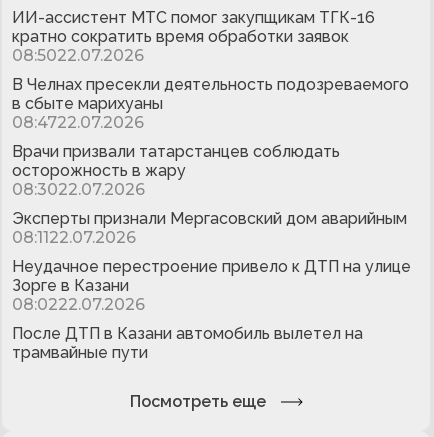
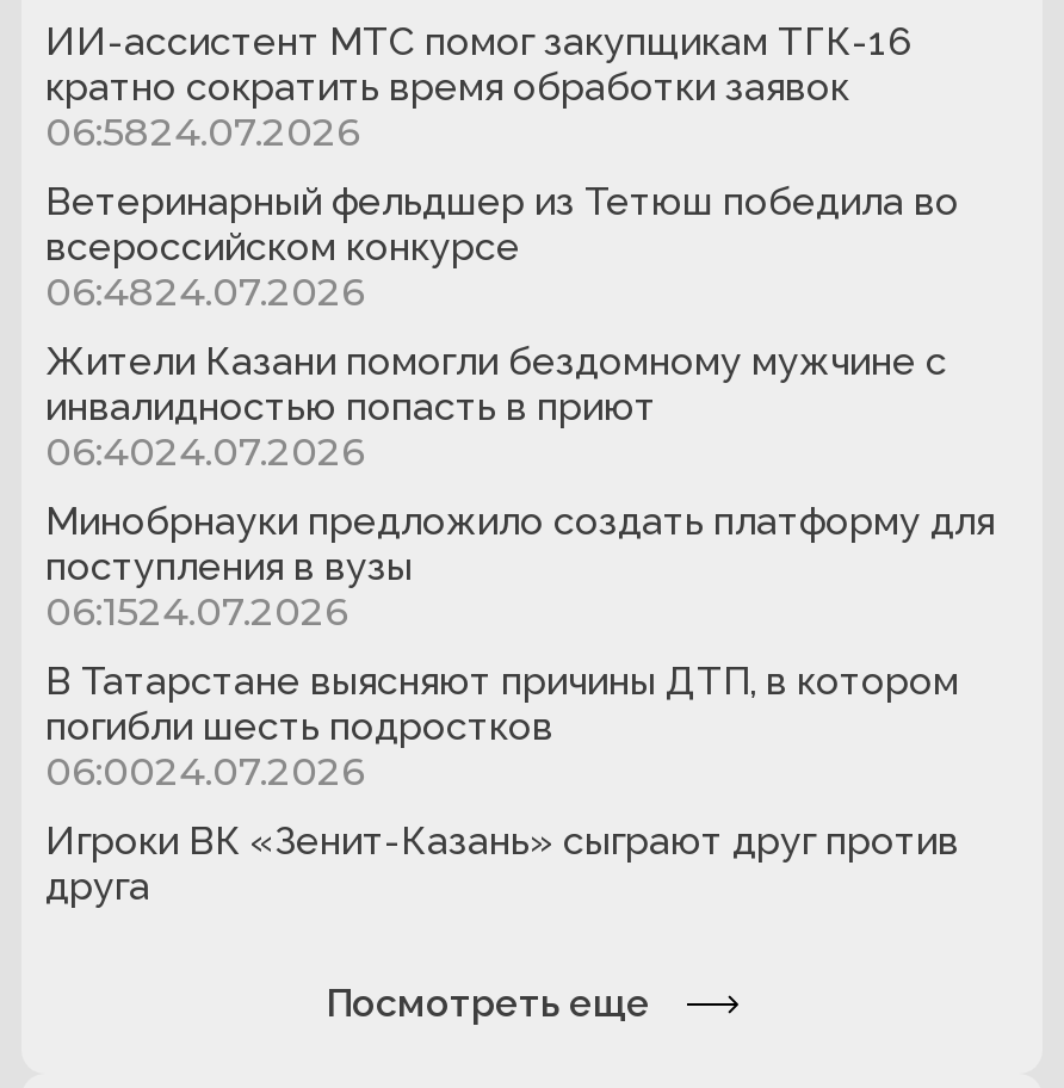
- 08:5022.07.2026
+ 06:5824.07.2026

- В Челнах пресекли деятельность подозреваемого
- в сбыте марихуаны
- 08:4722.07.2026
+ Ветеринарный фельдшер из Тетюш победила во
+ всероссийском конкурсе
+ 06:4824.07.2026

- Врачи призвали татарстанцев соблюдать
- осторожность в жару
- 08:3022.07.2026
+ Жители Казани помогли бездомному мужчине с
+ инвалидностью попасть в приют
+ 06:4024.07.2026

- Эксперты признали Мергасовский дом аварийным
- 08:1122.07.2026
+ Минобрнауки предложило создать платформу для
+ поступления в вузы
+ 06:1524.07.2026

- Неудачное перестроение привело к ДТП на улице
- Зорге в Казани
- 08:0222.07.2026
+ В Татарстане выясняют причины ДТП, в котором
+ погибли шесть подростков
+ 06:0024.07.2026

- После ДТП в Казани автомобиль вылетел на
- трамвайные пути
+ Игроки ВК «Зенит-Казань» сыграют друг против
+ друга
